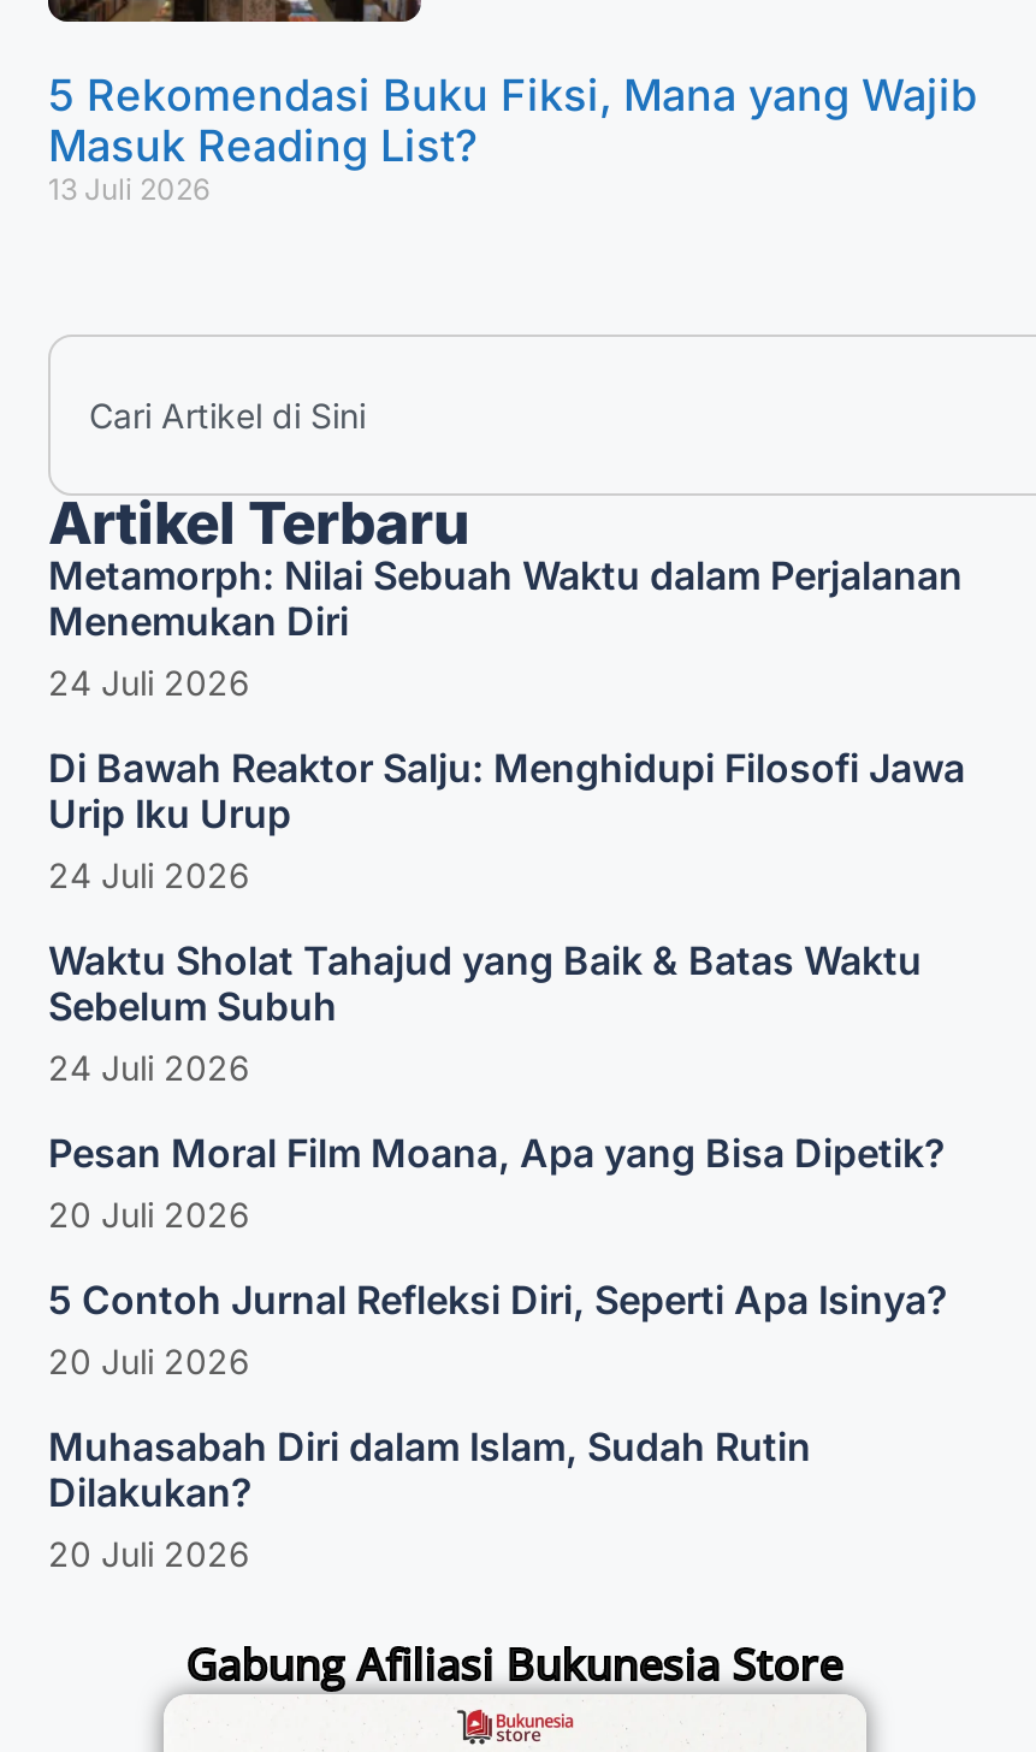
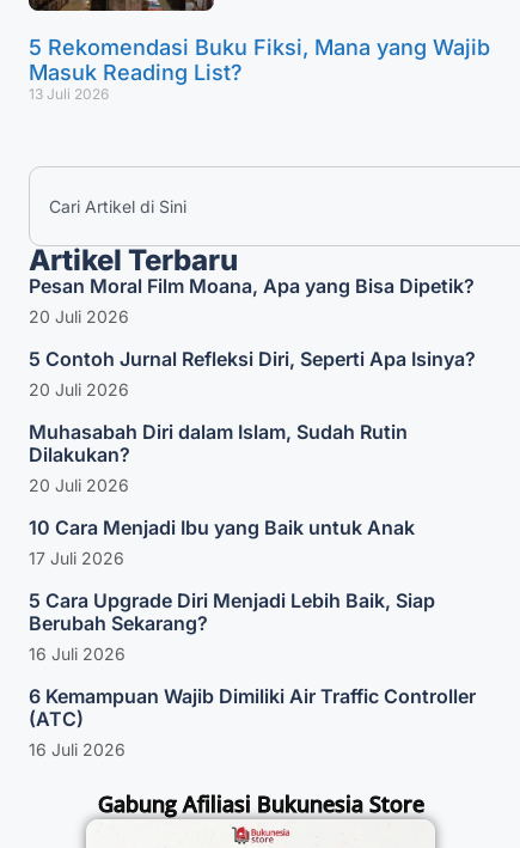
- Metamorph: Nilai Sebuah Waktu dalam Perjalanan
- Menemukan Diri
- 24 Juli 2026
- Di Bawah Reaktor Salju: Menghidupi Filosofi Jawa
- Urip Iku Urup
- 24 Juli 2026
- Waktu Sholat Tahajud yang Baik & Batas Waktu
- Sebelum Subuh
- 24 Juli 2026

moved up: Pesan Moral Film Moana, Apa yang Bisa Dipetik? | 20 Juli 2026 | 5 Contoh Jurnal Refleksi Diri, Seperti Apa Isinya? | 20 Juli 2026 | Muhasabah Diri dalam Islam, Sudah Rutin | Dilakukan? | 20 Juli 2026

+ 10 Cara Menjadi Ibu yang Baik untuk Anak
+ 17 Juli 2026
+ 5 Cara Upgrade Diri Menjadi Lebih Baik, Siap
+ Berubah Sekarang?
+ 16 Juli 2026
+ 6 Kemampuan Wajib Dimiliki Air Traffic Controller
+ (ATC)
+ 16 Juli 2026
